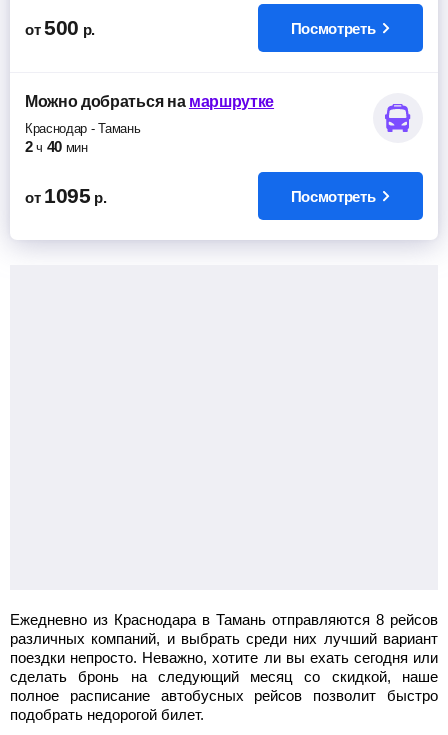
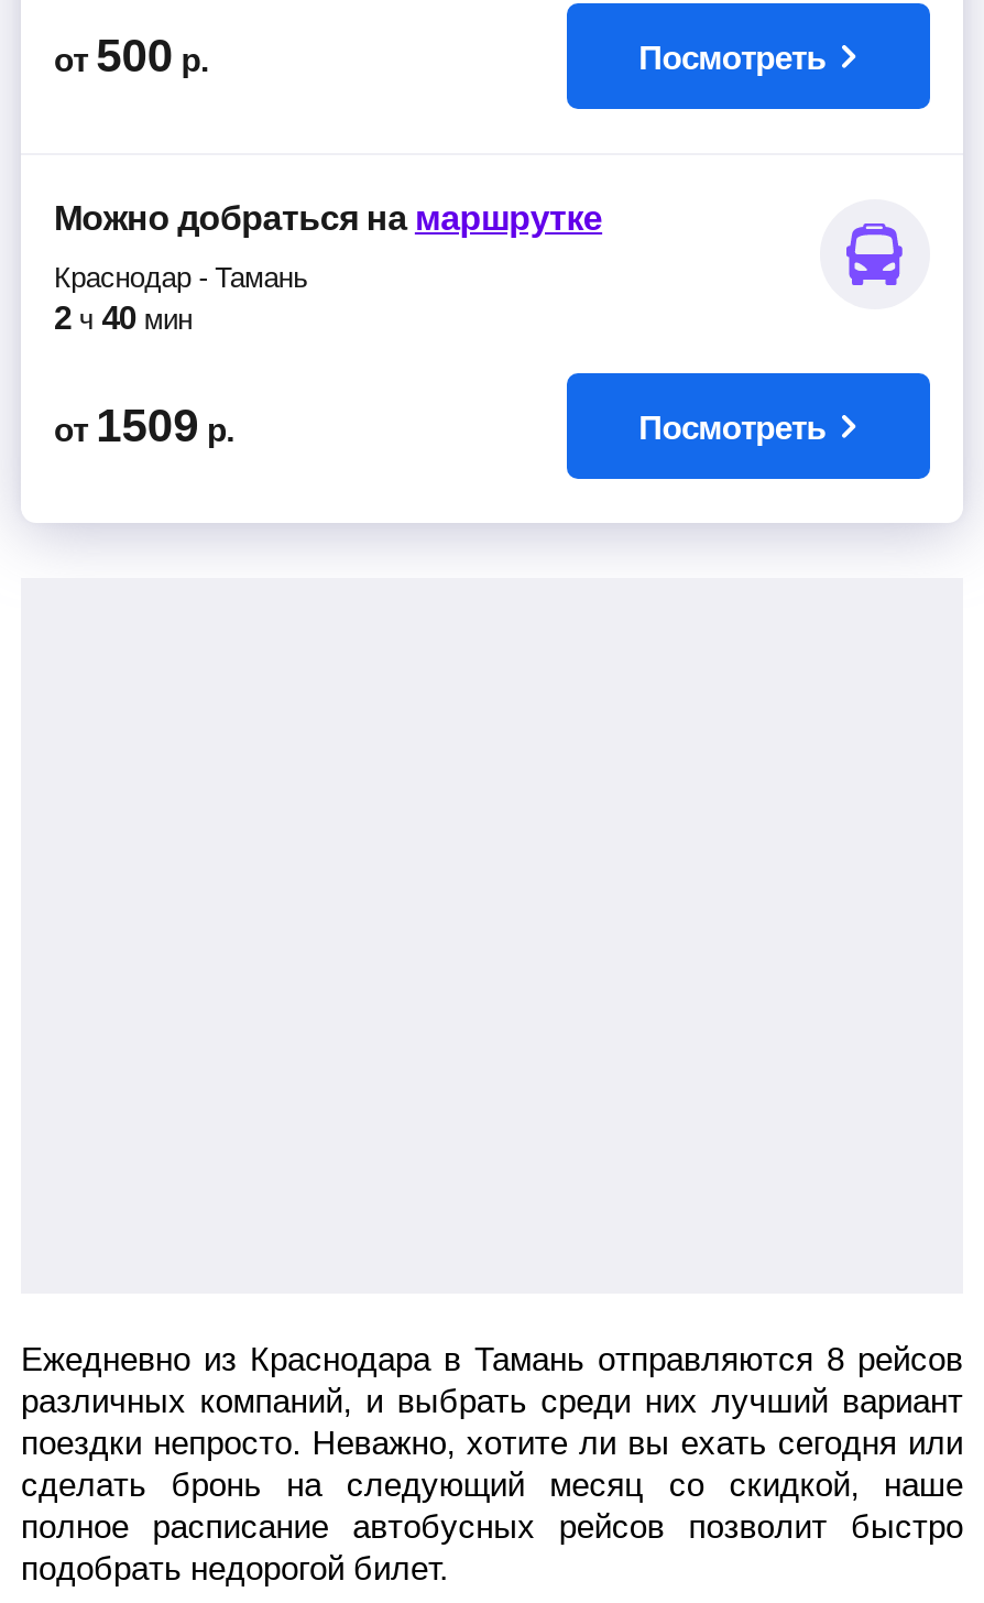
- от 1095 р.
+ от 1509 р.
